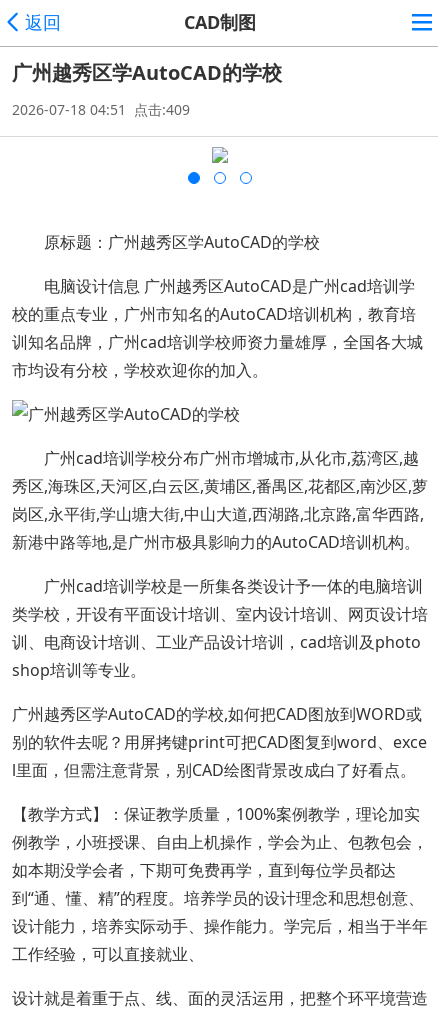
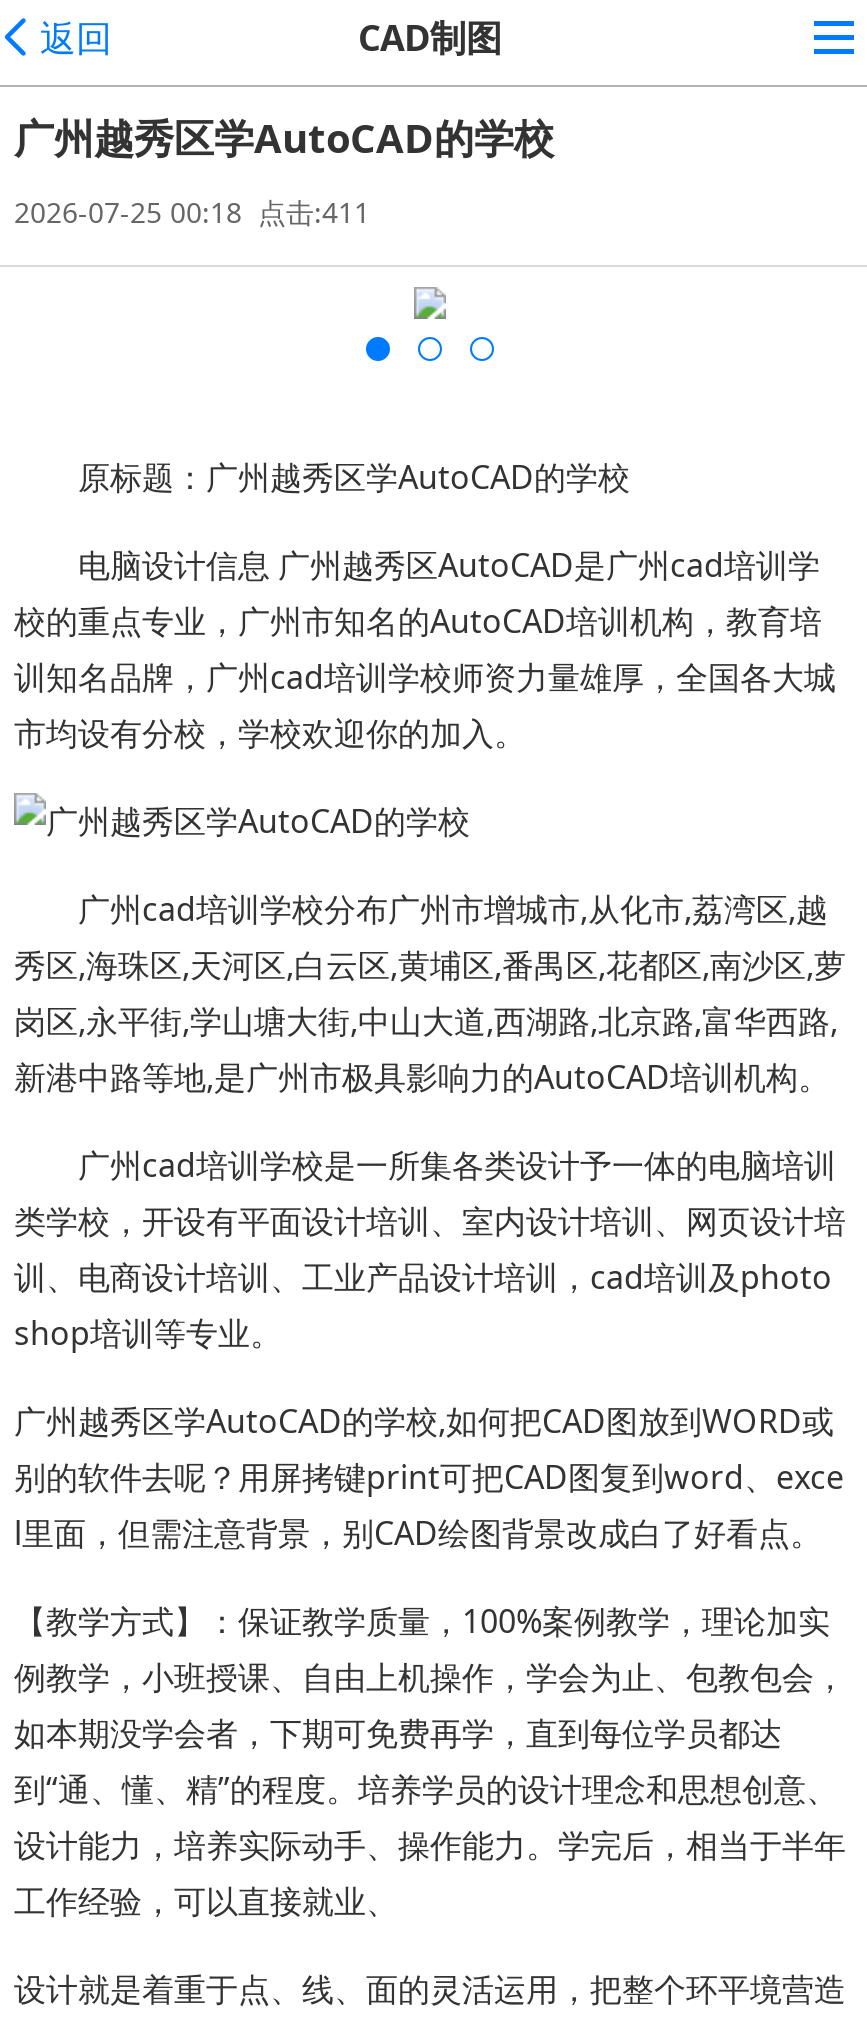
- 2026-07-18 04:51 点击:409
+ 2026-07-25 00:18 点击:411
